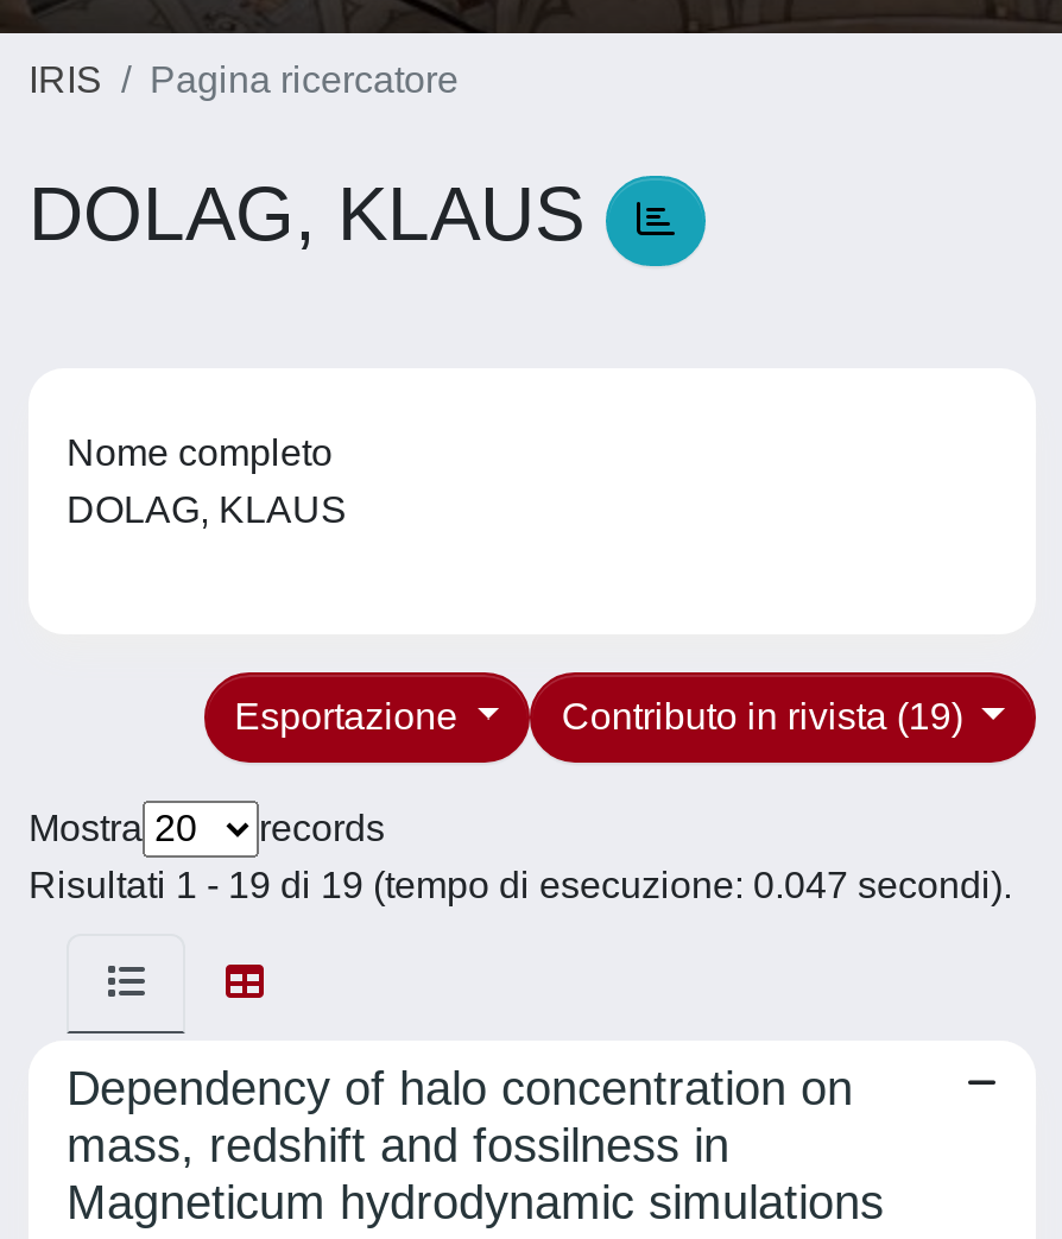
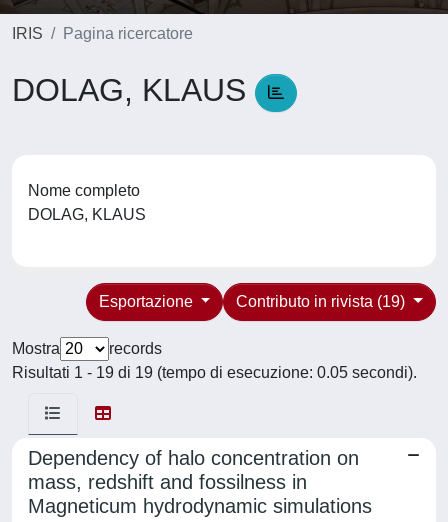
- Risultati 1 - 19 di 19 (tempo di esecuzione: 0.047 secondi).
+ Risultati 1 - 19 di 19 (tempo di esecuzione: 0.05 secondi).
